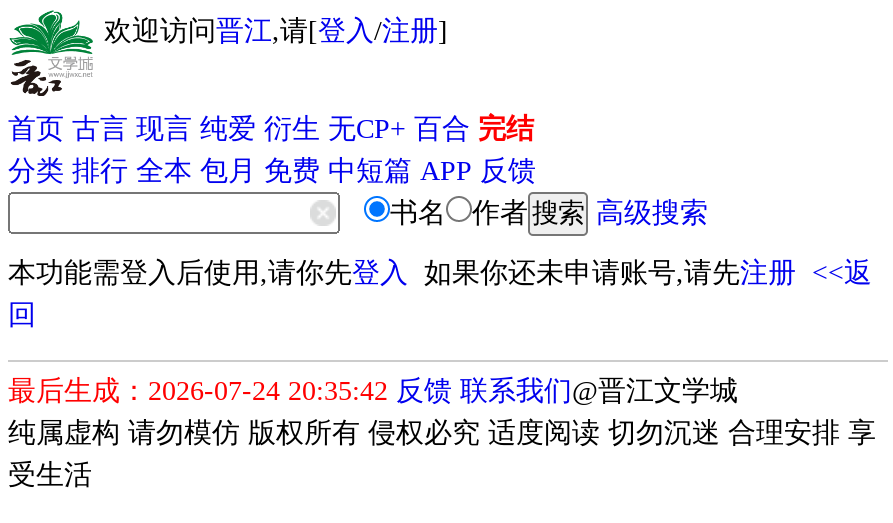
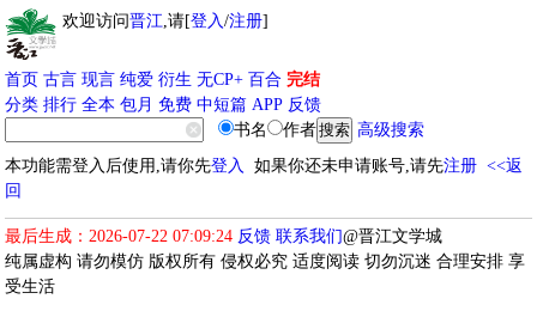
- 最后生成：2026-07-24 20:35:42 反馈 联系我们@晋江文学城
+ 最后生成：2026-07-22 07:09:24 反馈 联系我们@晋江文学城
